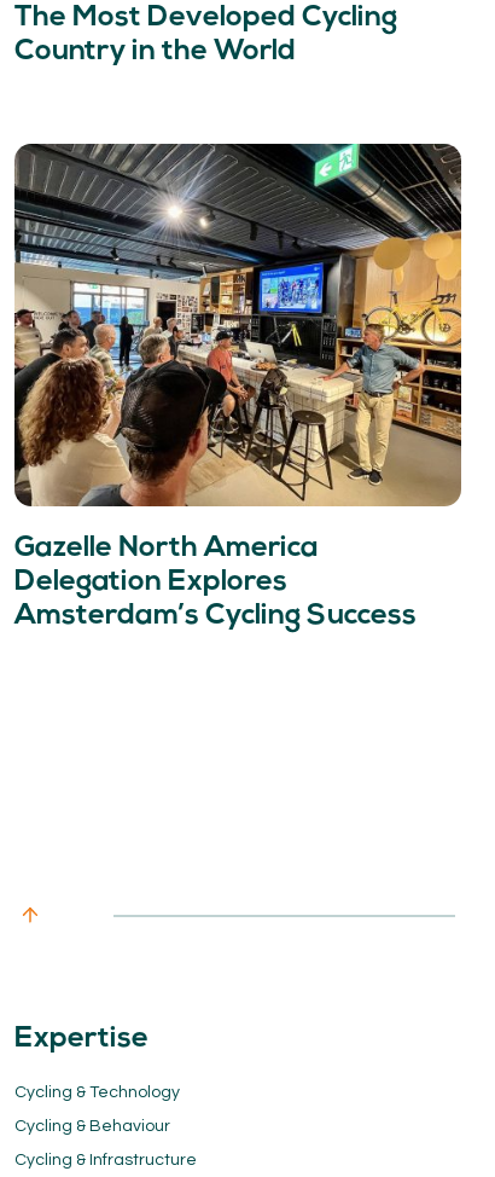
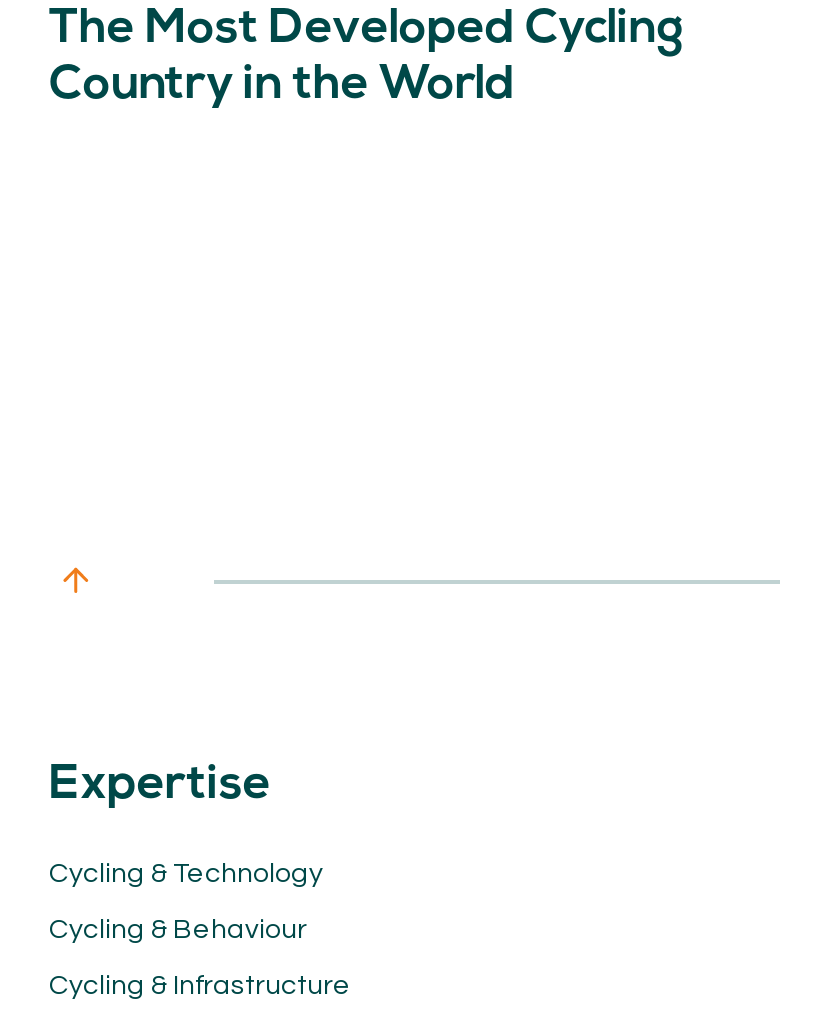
- [image]
- Gazelle North America
- Delegation Explores
- Amsterdam’s Cycling Success
